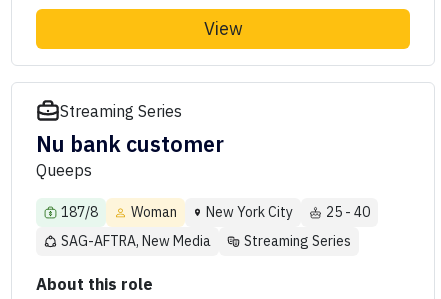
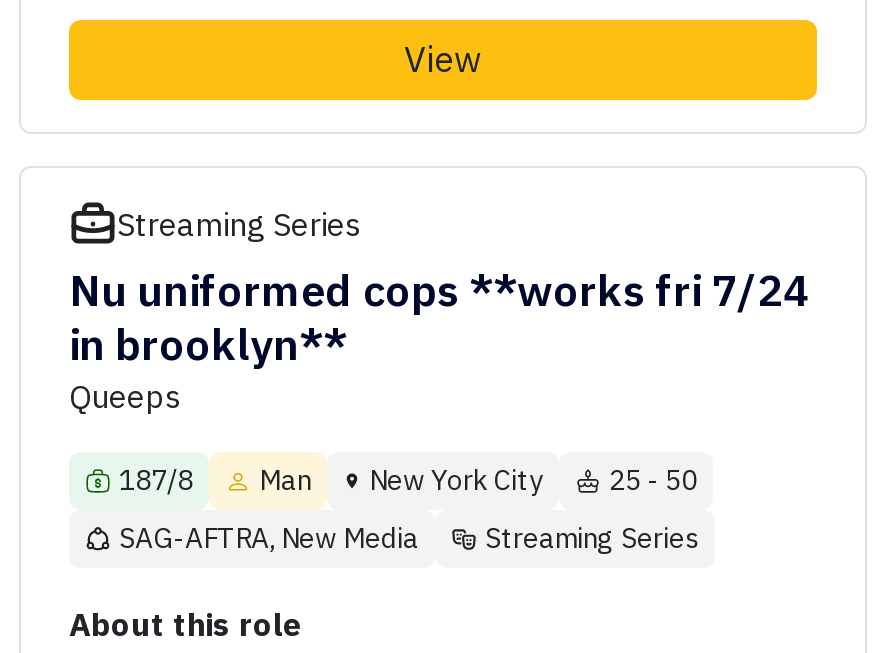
- Nu bank customer
+ Nu uniformed cops **works fri 7/24
+ in brooklyn**

- Woman
+ Man

- 25 - 40
+ 25 - 50
